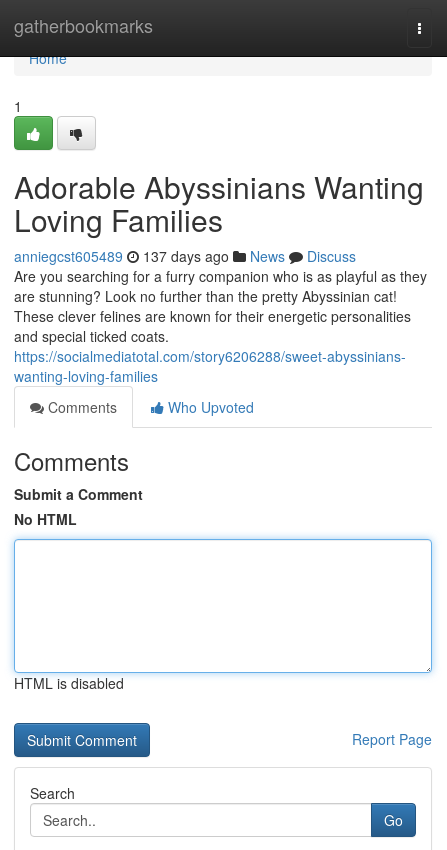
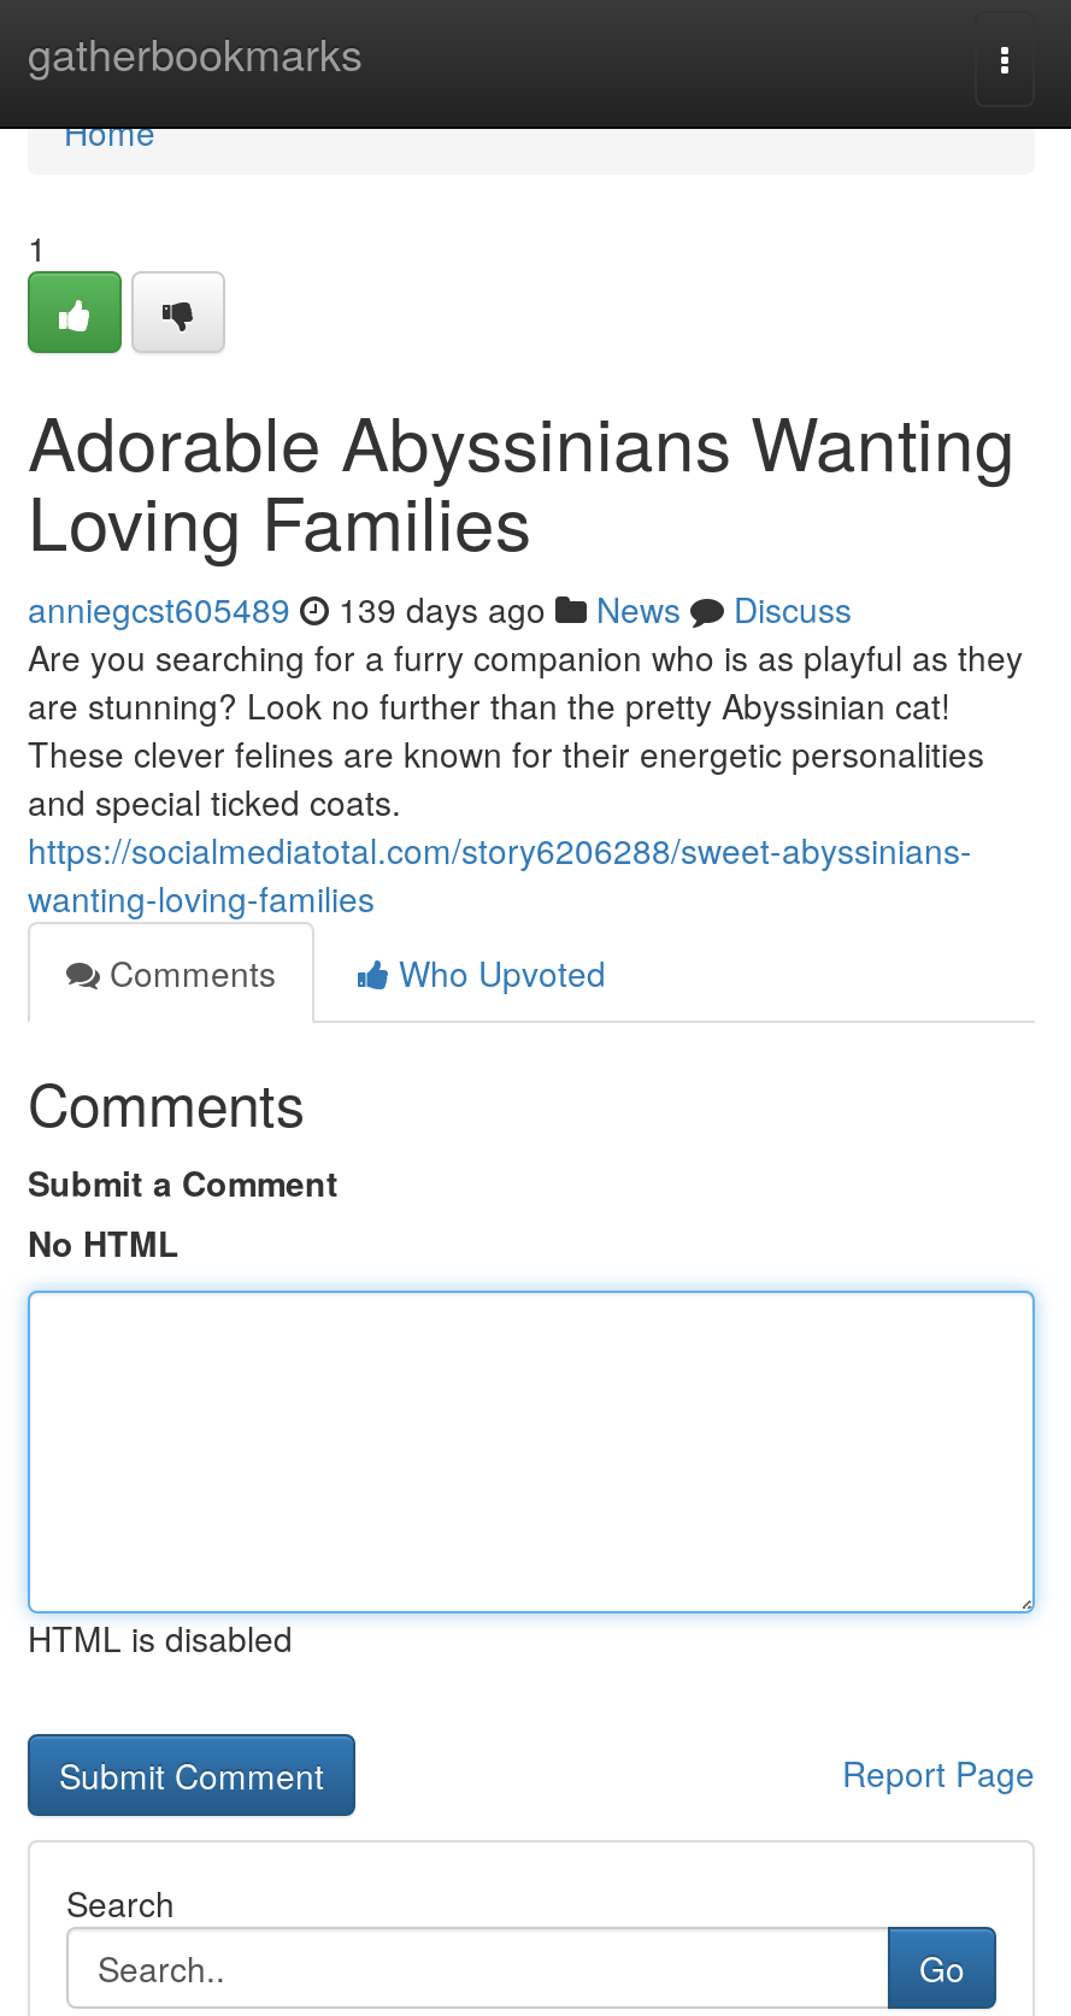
- anniegcst605489 137 days ago News Discuss
+ anniegcst605489 139 days ago News Discuss
